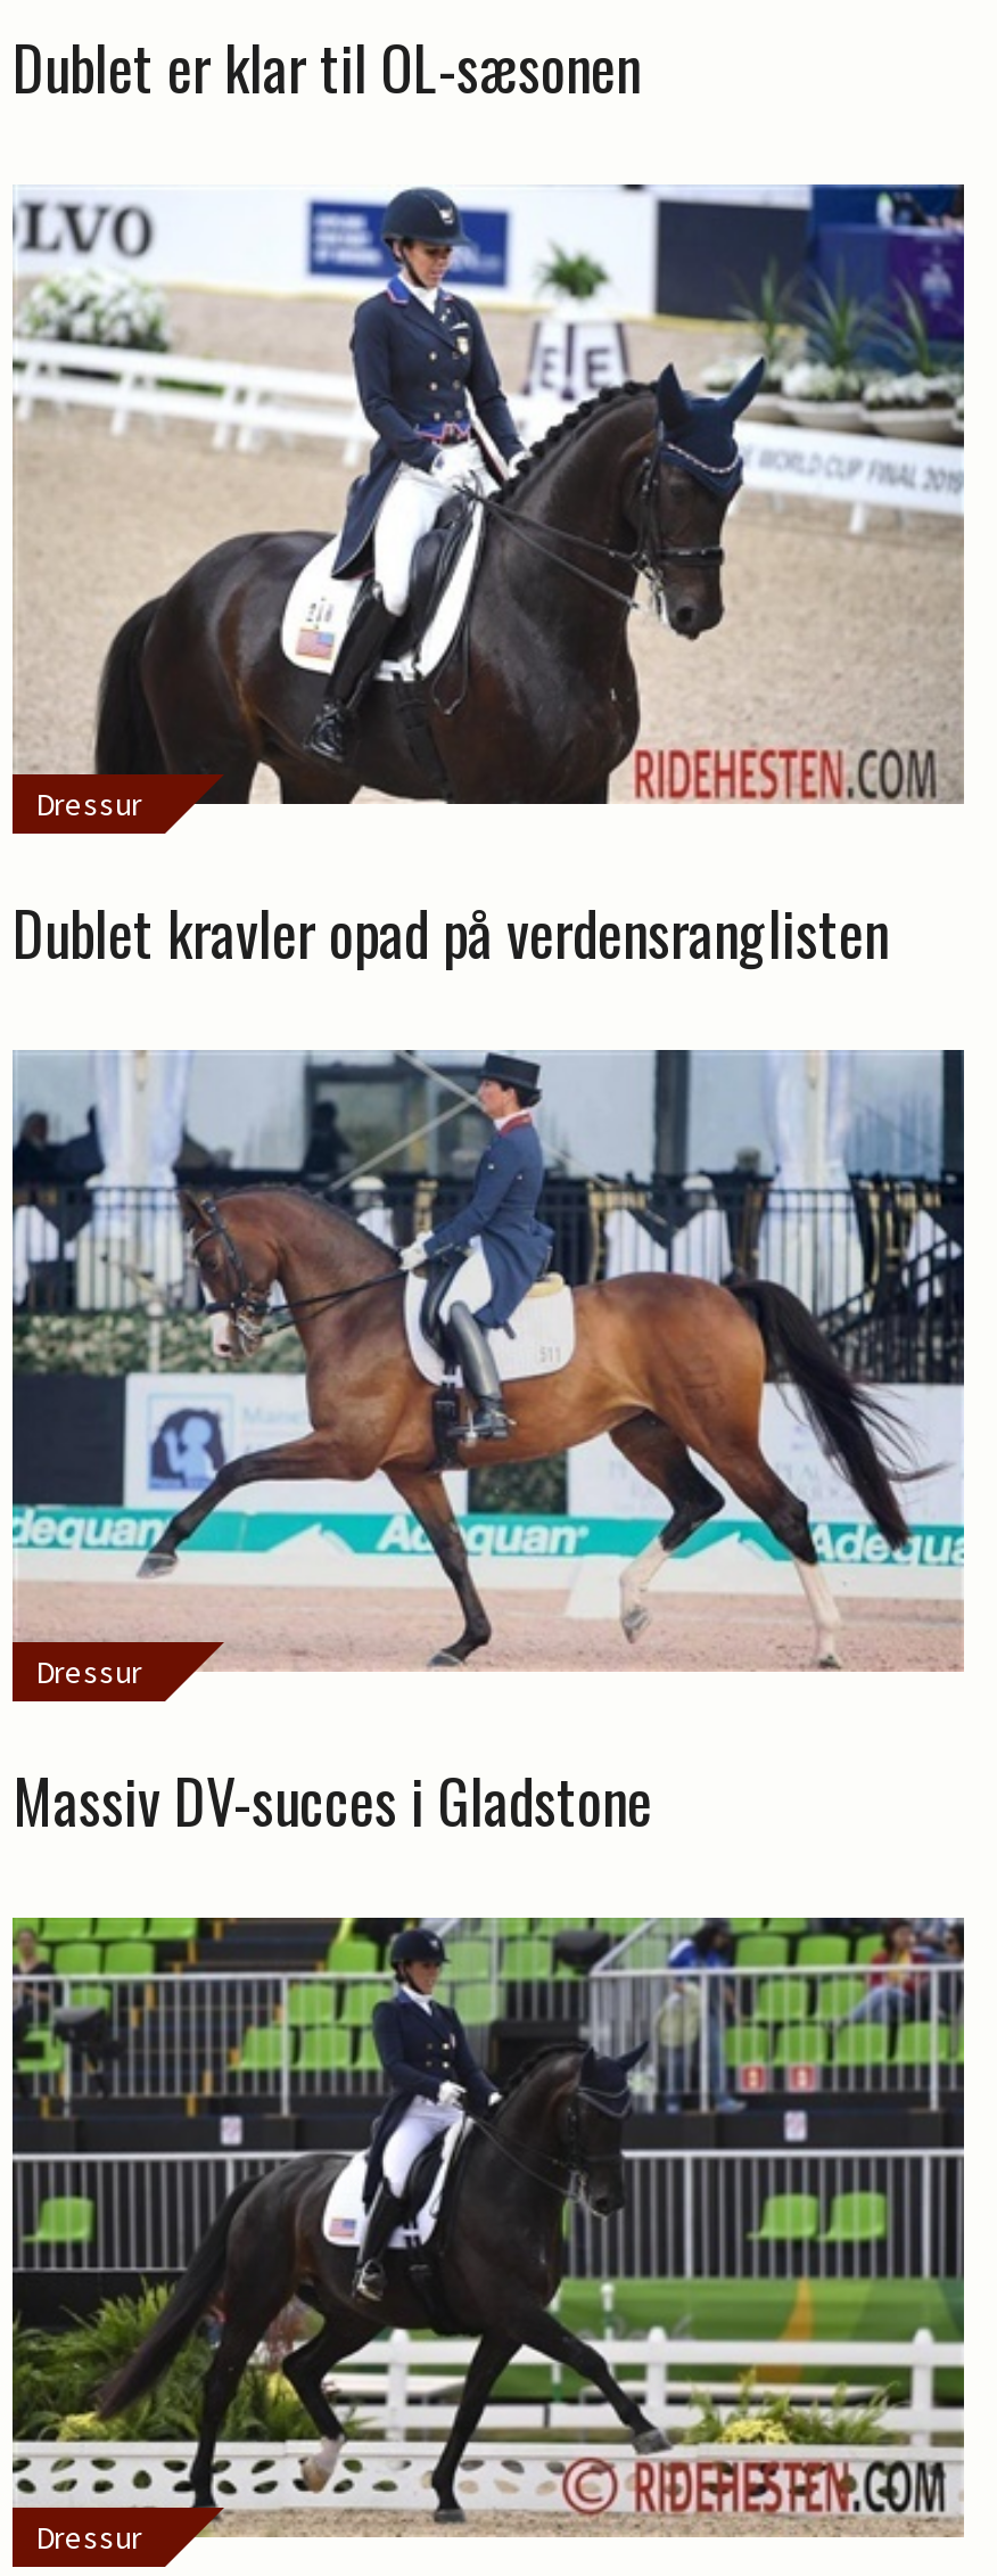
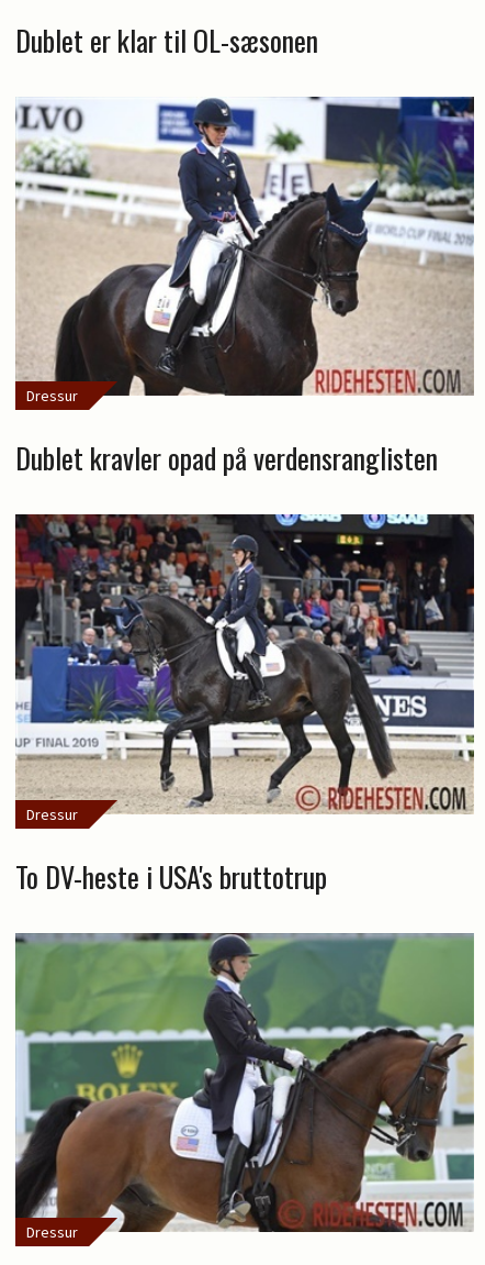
- [image]
- Massiv DV-succes i Gladstone
+ [image]
+ To DV-heste i USA's bruttotrup

- [image]
+ [image]
